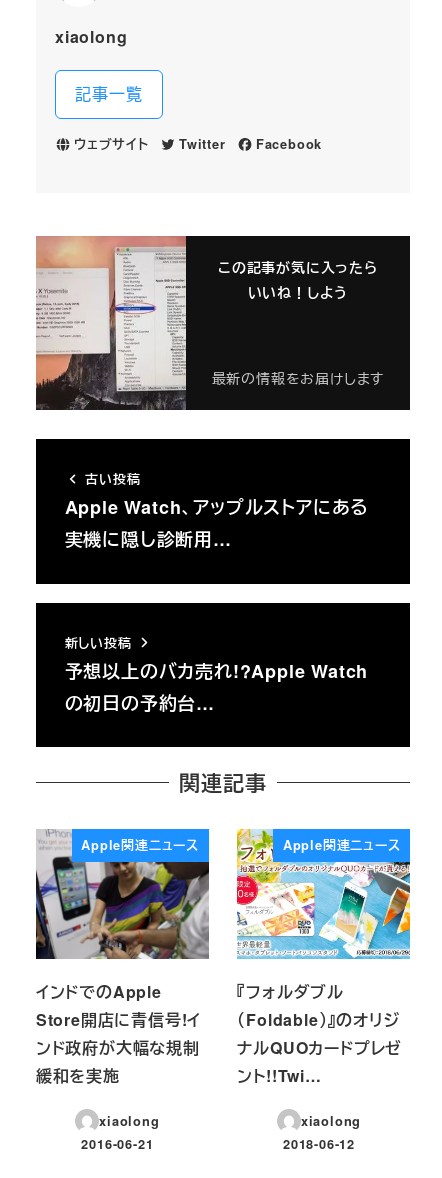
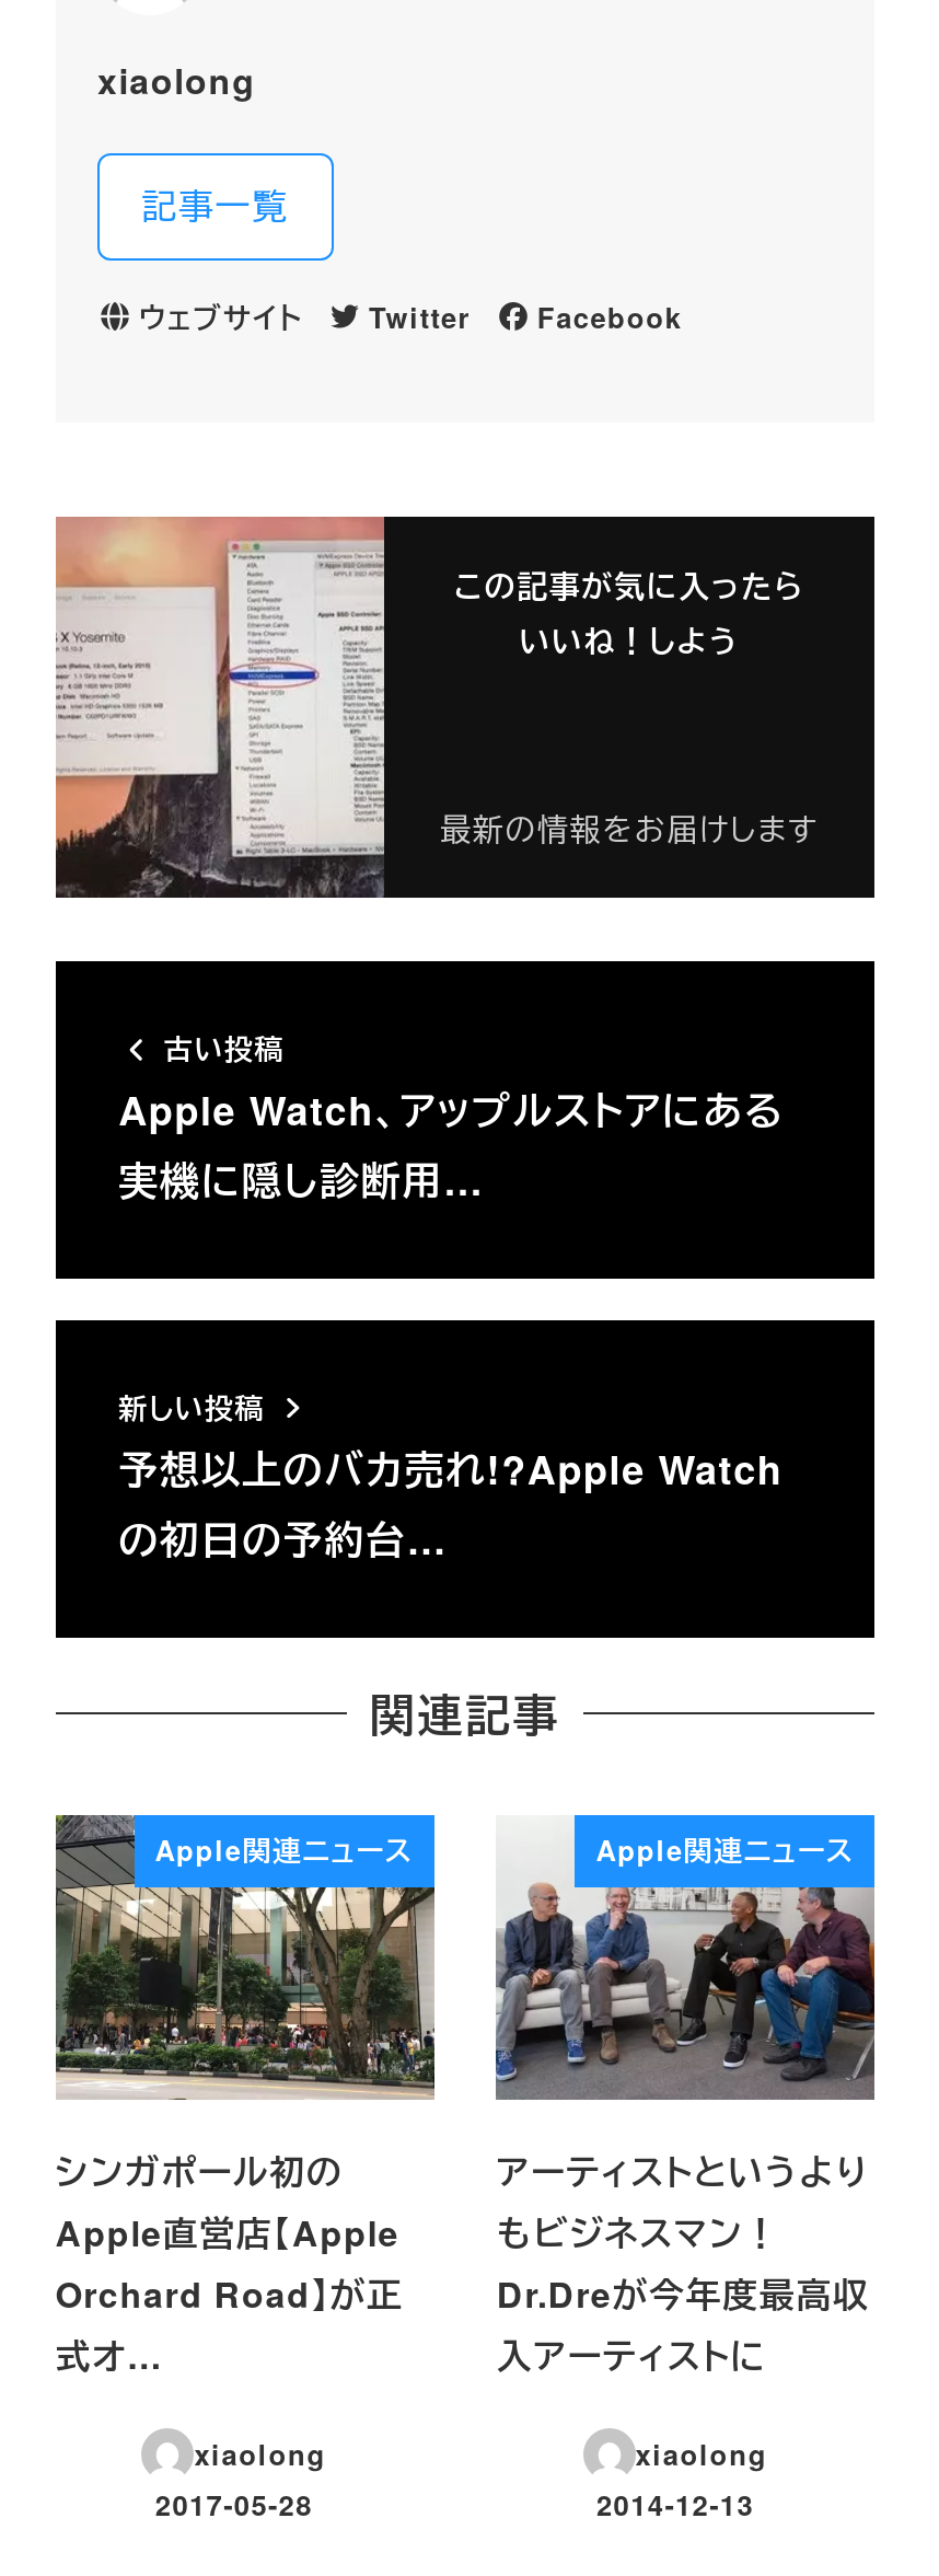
- [image]
- インドでのApple
- Store開店に青信号!イ
- ンド政府が大幅な規制
- 緩和を実施
+ [image]
+ シンガポール初の
+ Apple直営店【Apple
+ Orchard Road】が正
+ 式オ…

- [image]
- 『フォルダブル
- （Foldable）』のオリジ
- ナルQUOカードプレゼ
- ント!!Twi…
+ [image]
+ アーティストというより
+ もビジネスマン！
+ Dr.Dreが今年度最高収
+ 入アーティストに

- 2016-06-21
+ 2017-05-28

- 2018-06-12
+ 2014-12-13
